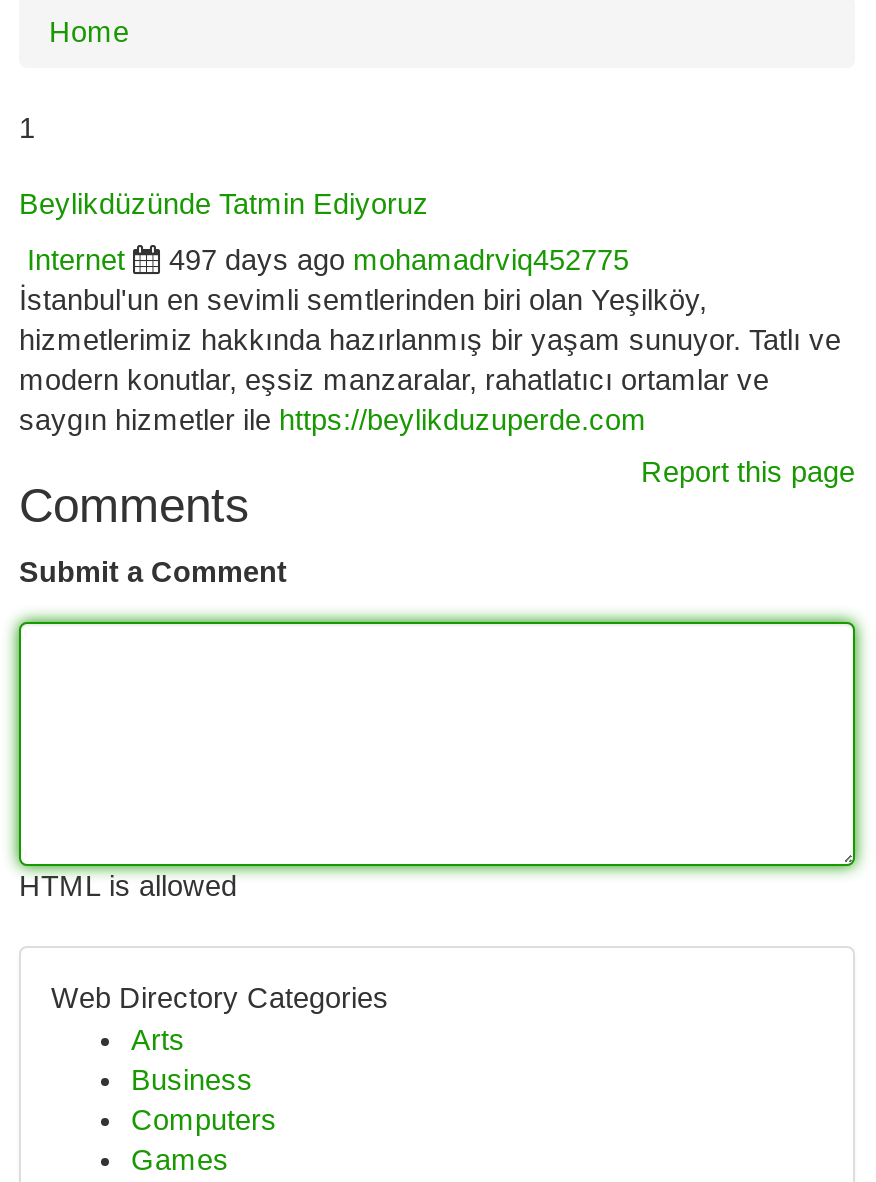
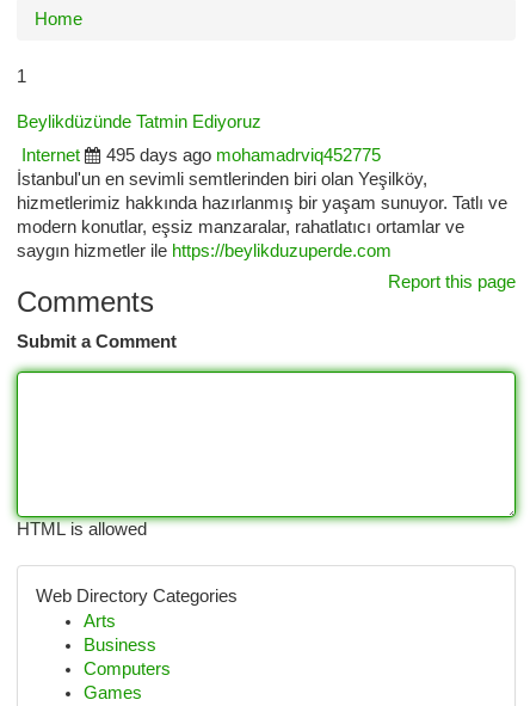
- 497 days ago mohamadrviq452775
+ 495 days ago mohamadrviq452775
